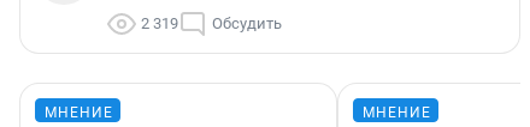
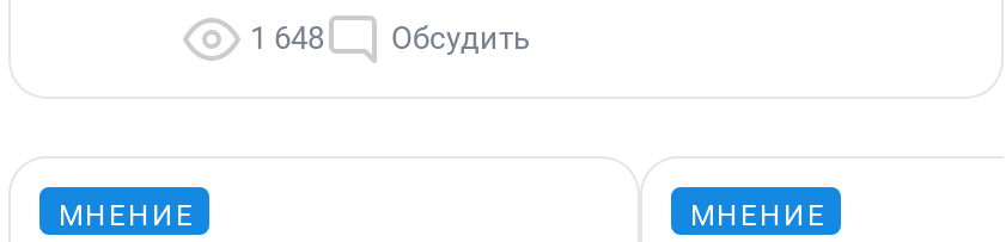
- 2 319 Обсудить
+ 1 648 Обсудить
